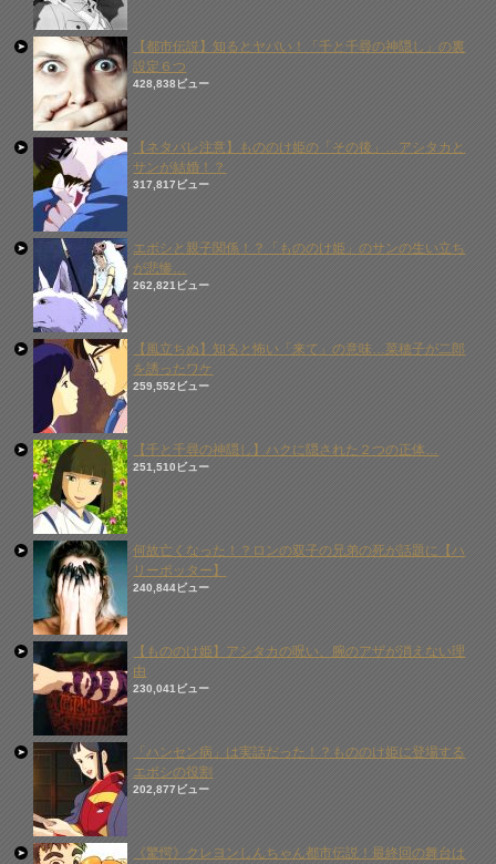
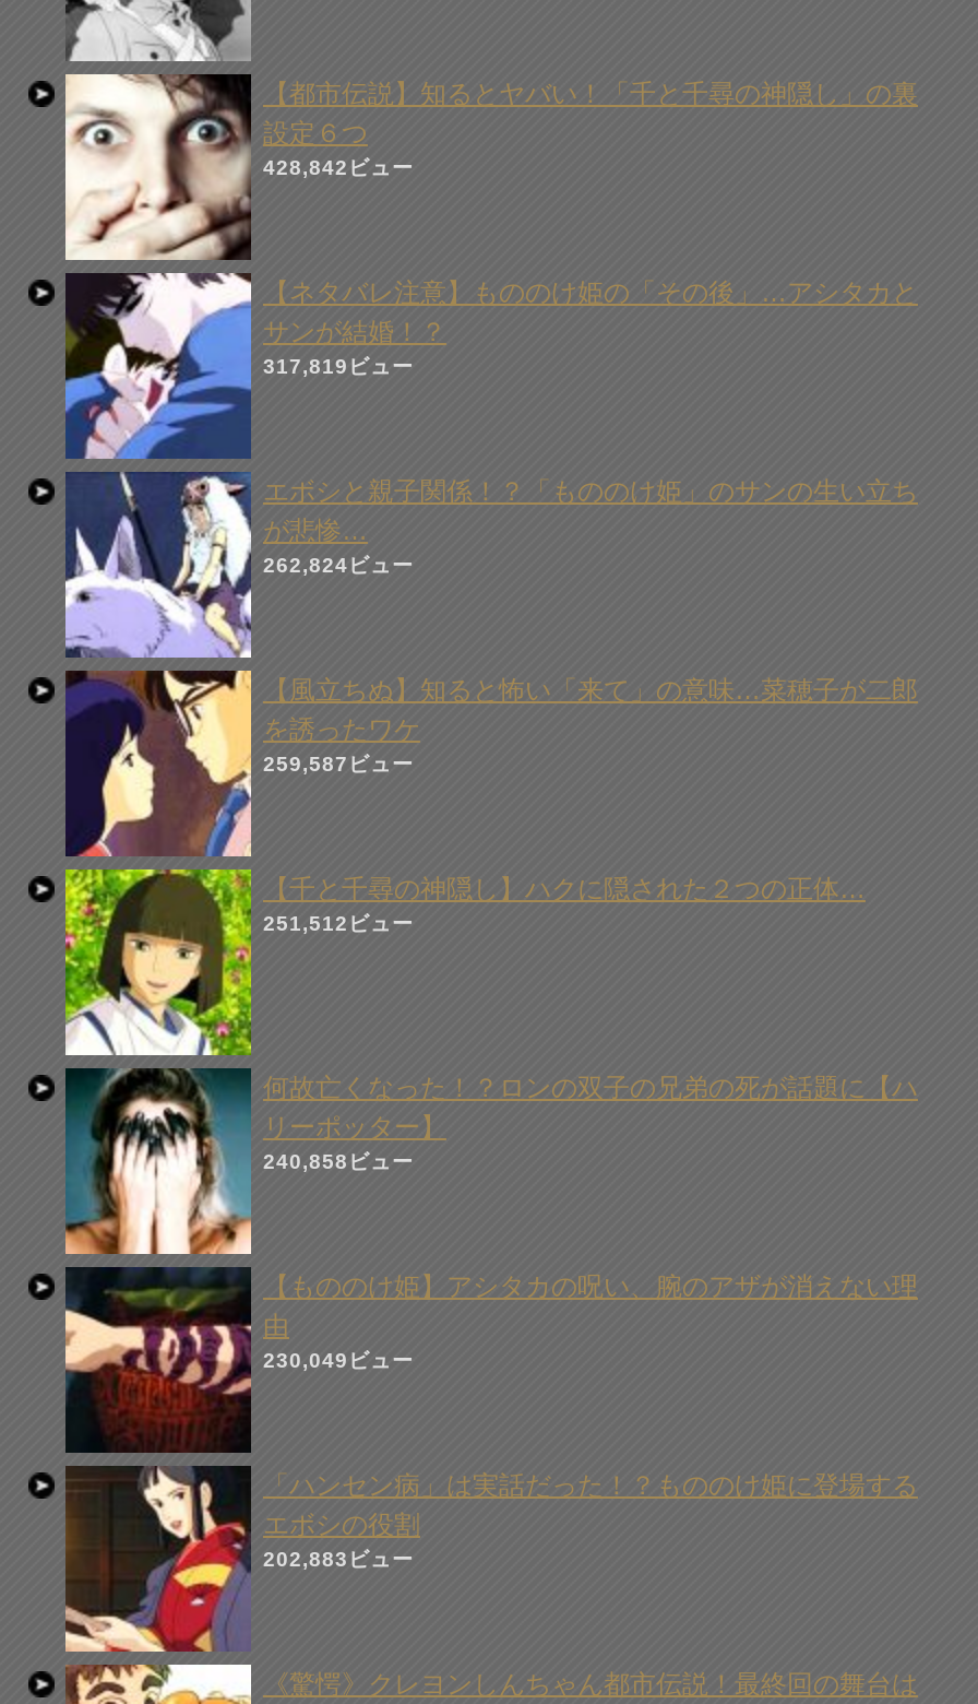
- 428,838ビュー
+ 428,842ビュー

- 317,817ビュー
+ 317,819ビュー

- 262,821ビュー
+ 262,824ビュー

- 259,552ビュー
+ 259,587ビュー

- 251,510ビュー
+ 251,512ビュー

- 240,844ビュー
+ 240,858ビュー

- 230,041ビュー
+ 230,049ビュー

- 202,877ビュー
+ 202,883ビュー
